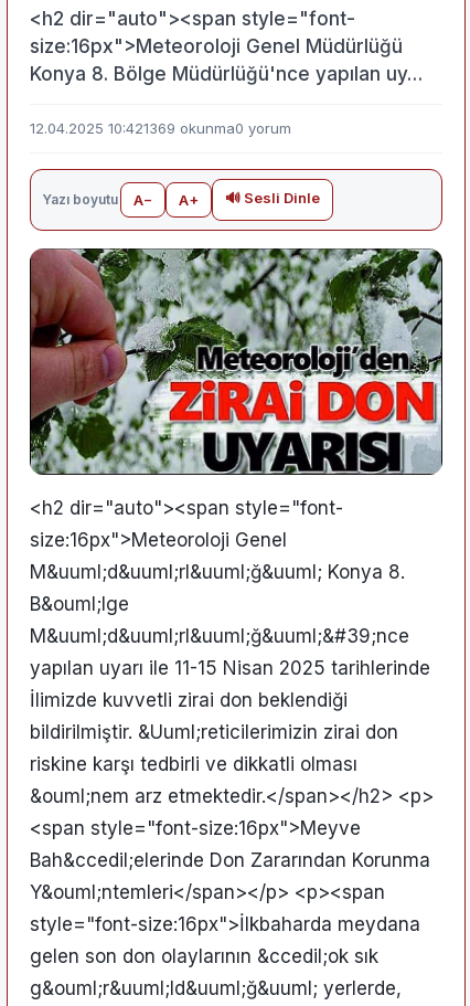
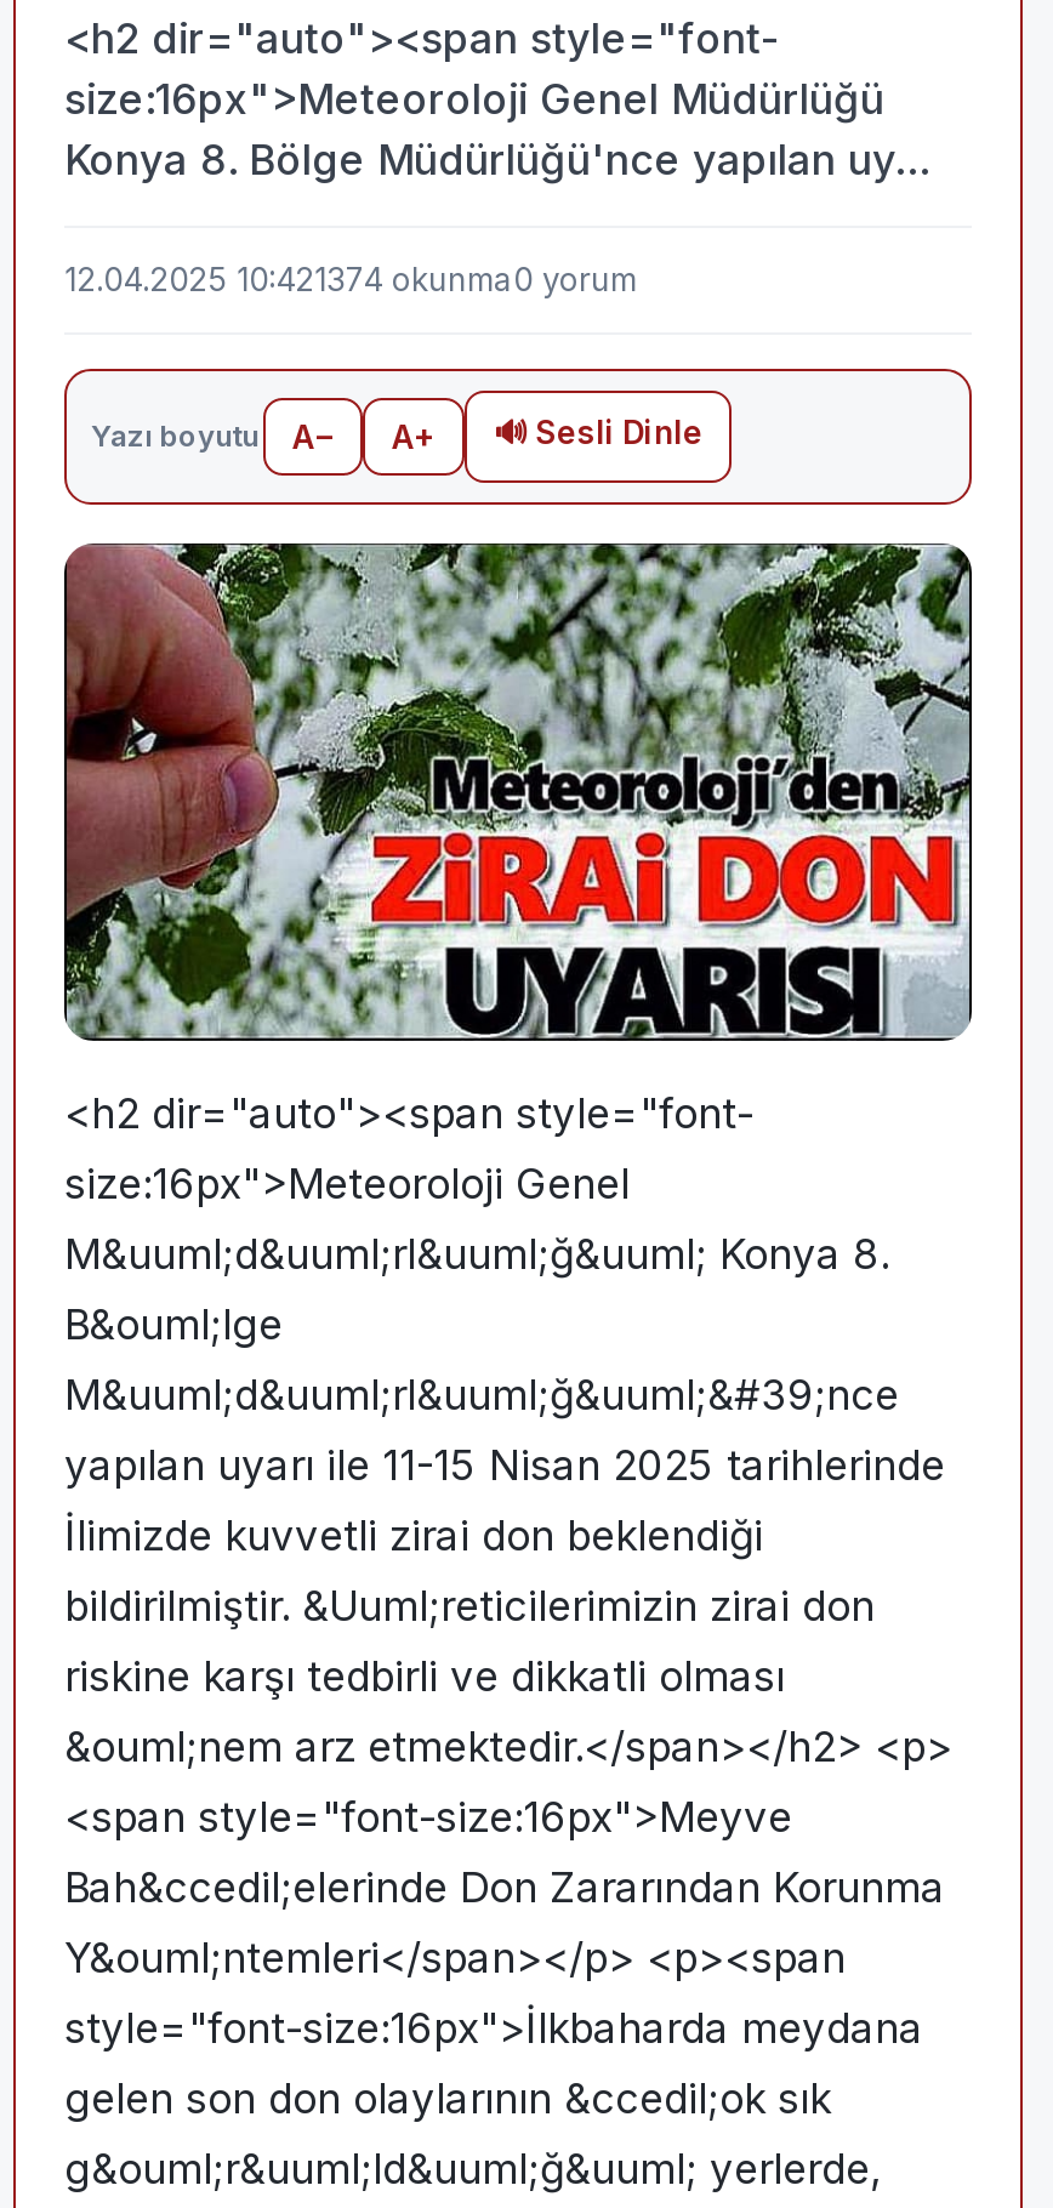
- 12.04.2025 10:421369 okunma 0 yorum
+ 12.04.2025 10:421374 okunma 0 yorum
